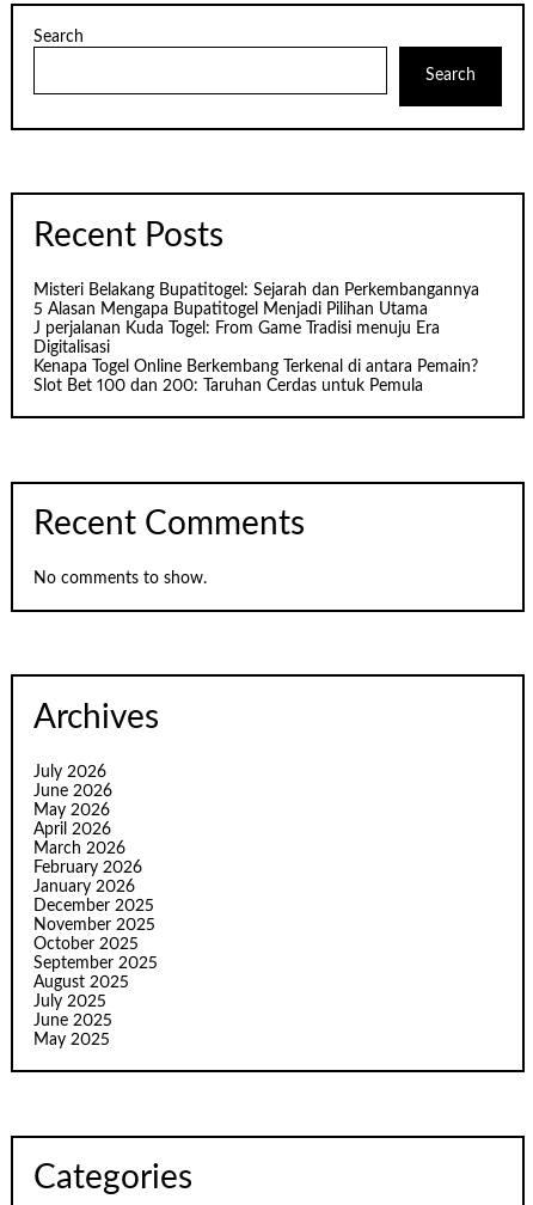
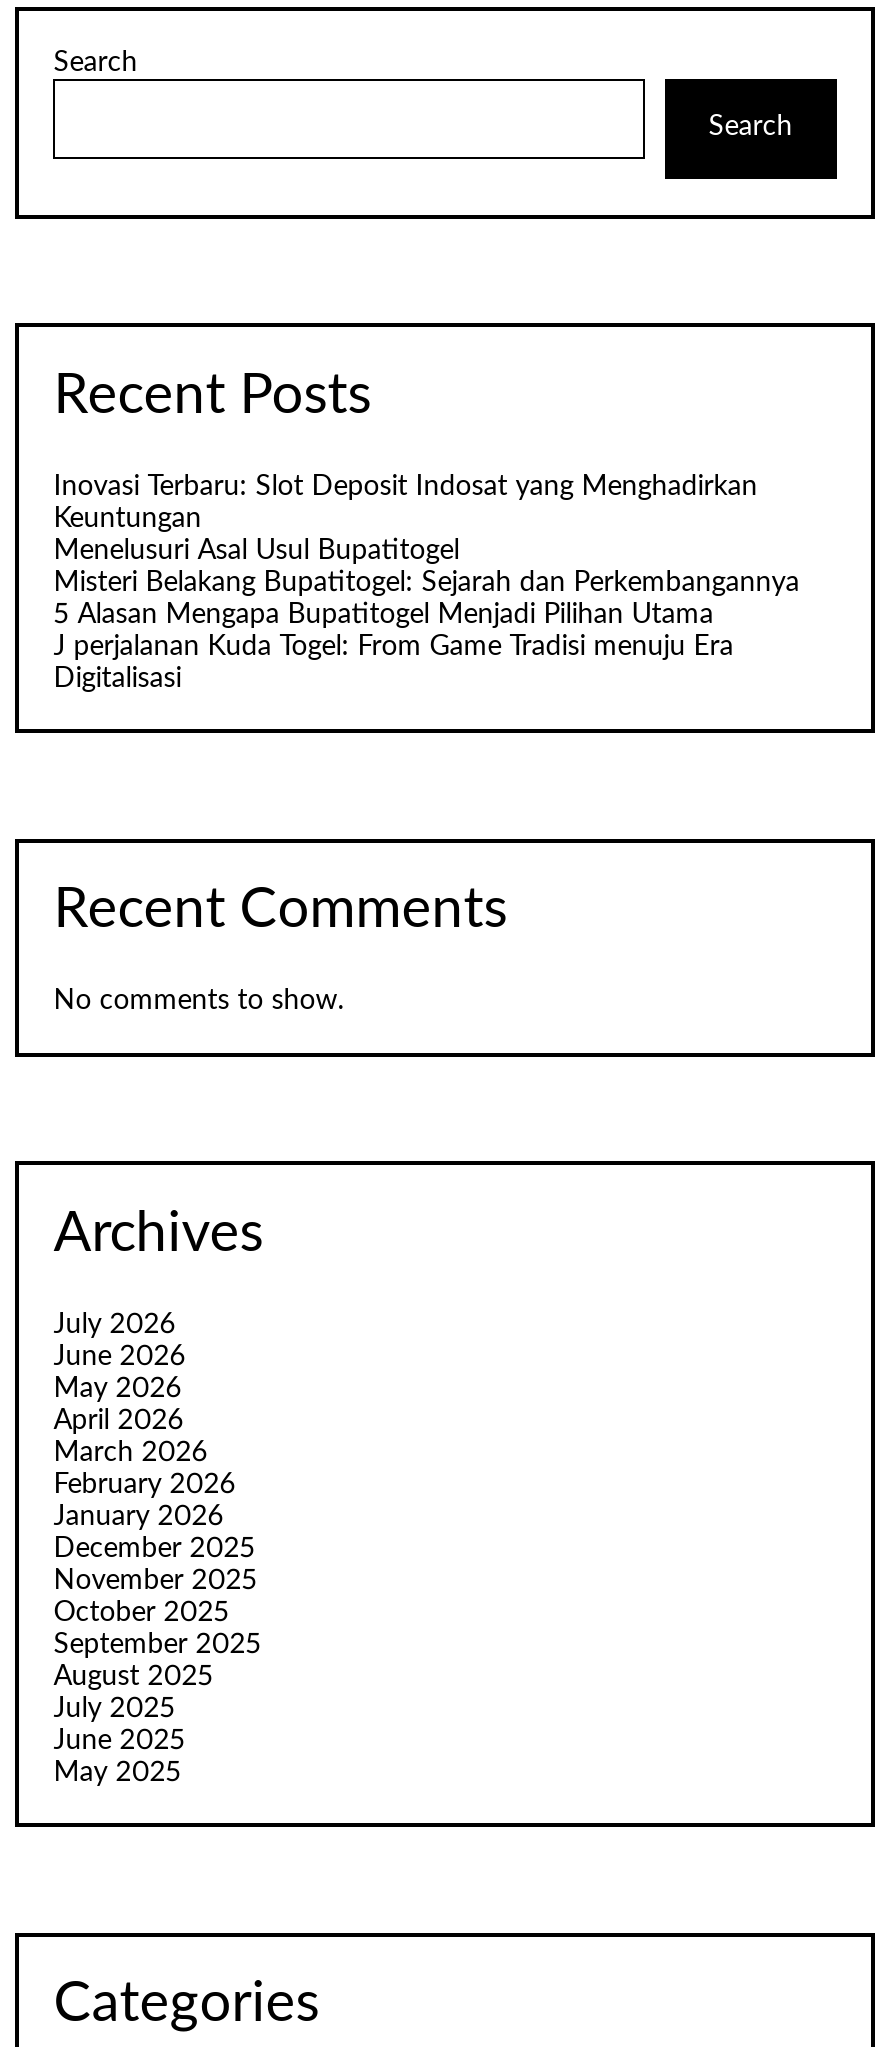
+ Inovasi Terbaru: Slot Deposit Indosat yang Menghadirkan
+ Keuntungan
+ Menelusuri Asal Usul Bupatitogel

moved down: Misteri Belakang Bupatitogel: Sejarah dan Perkembangannya | 5 Alasan Mengapa Bupatitogel Menjadi Pilihan Utama | J perjalanan Kuda Togel: From Game Tradisi menuju Era | Digitalisasi

- Kenapa Togel Online Berkembang Terkenal di antara Pemain?
- Slot Bet 100 dan 200: Taruhan Cerdas untuk Pemula
